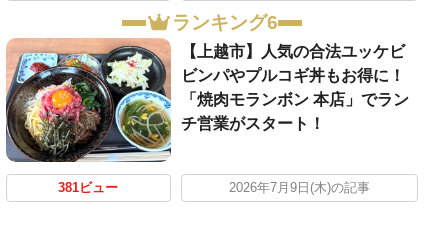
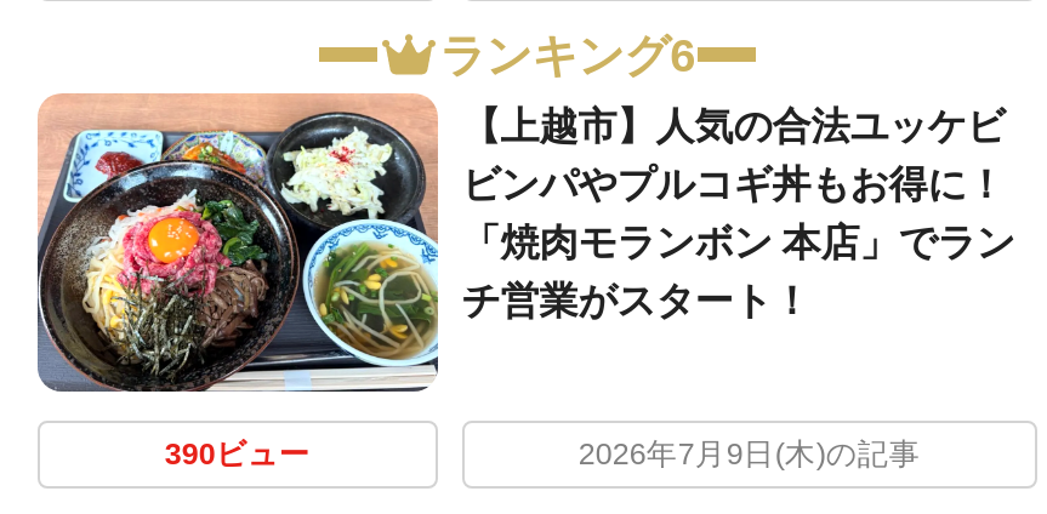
- 381ビュー
+ 390ビュー
